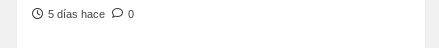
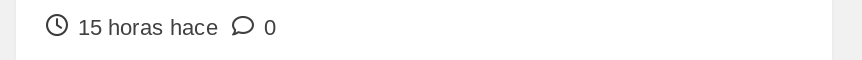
- 5 días hace 0
+ 15 horas hace 0
